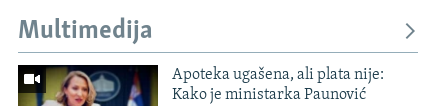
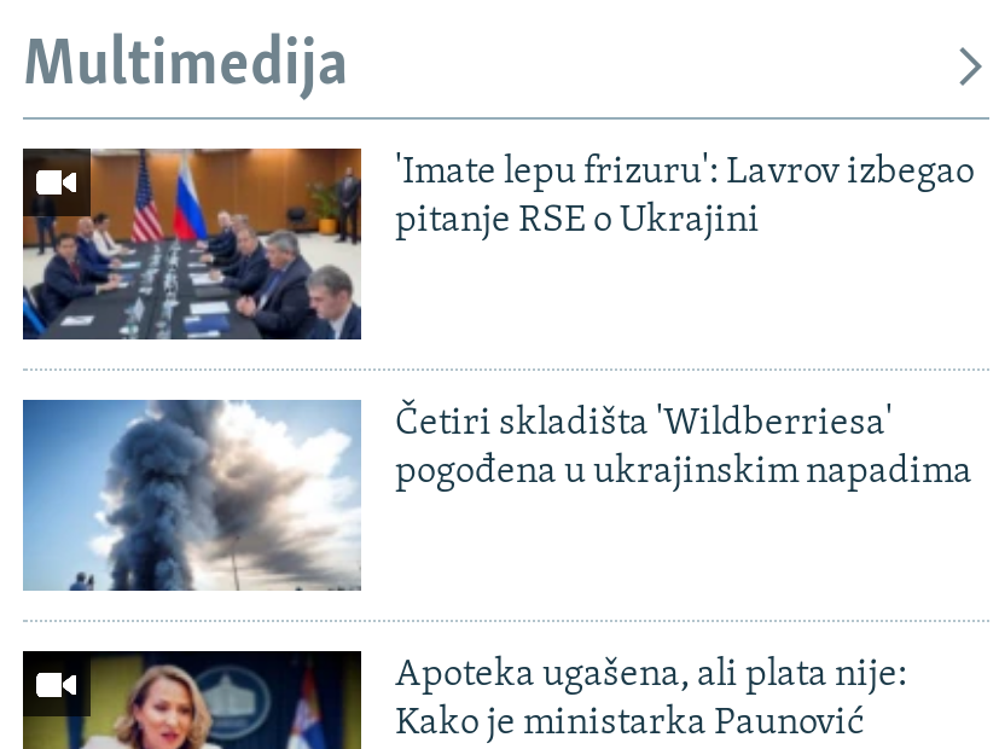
+ [image]
+ 'Imate lepu frizuru': Lavrov izbegao
+ pitanje RSE o Ukrajini

+ [image]
+ Četiri skladišta 'Wildberriesa'
+ pogođena u ukrajinskim napadima
